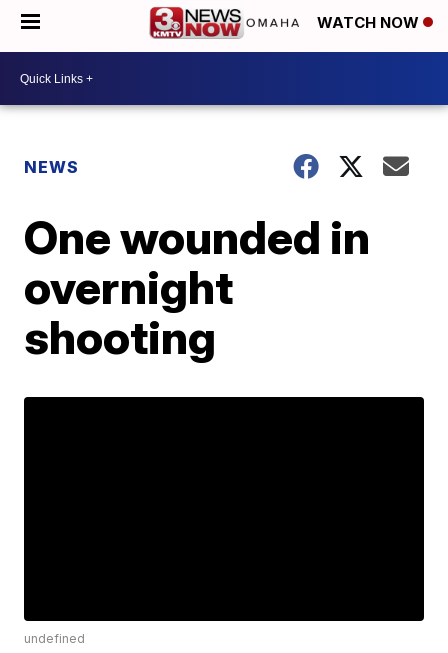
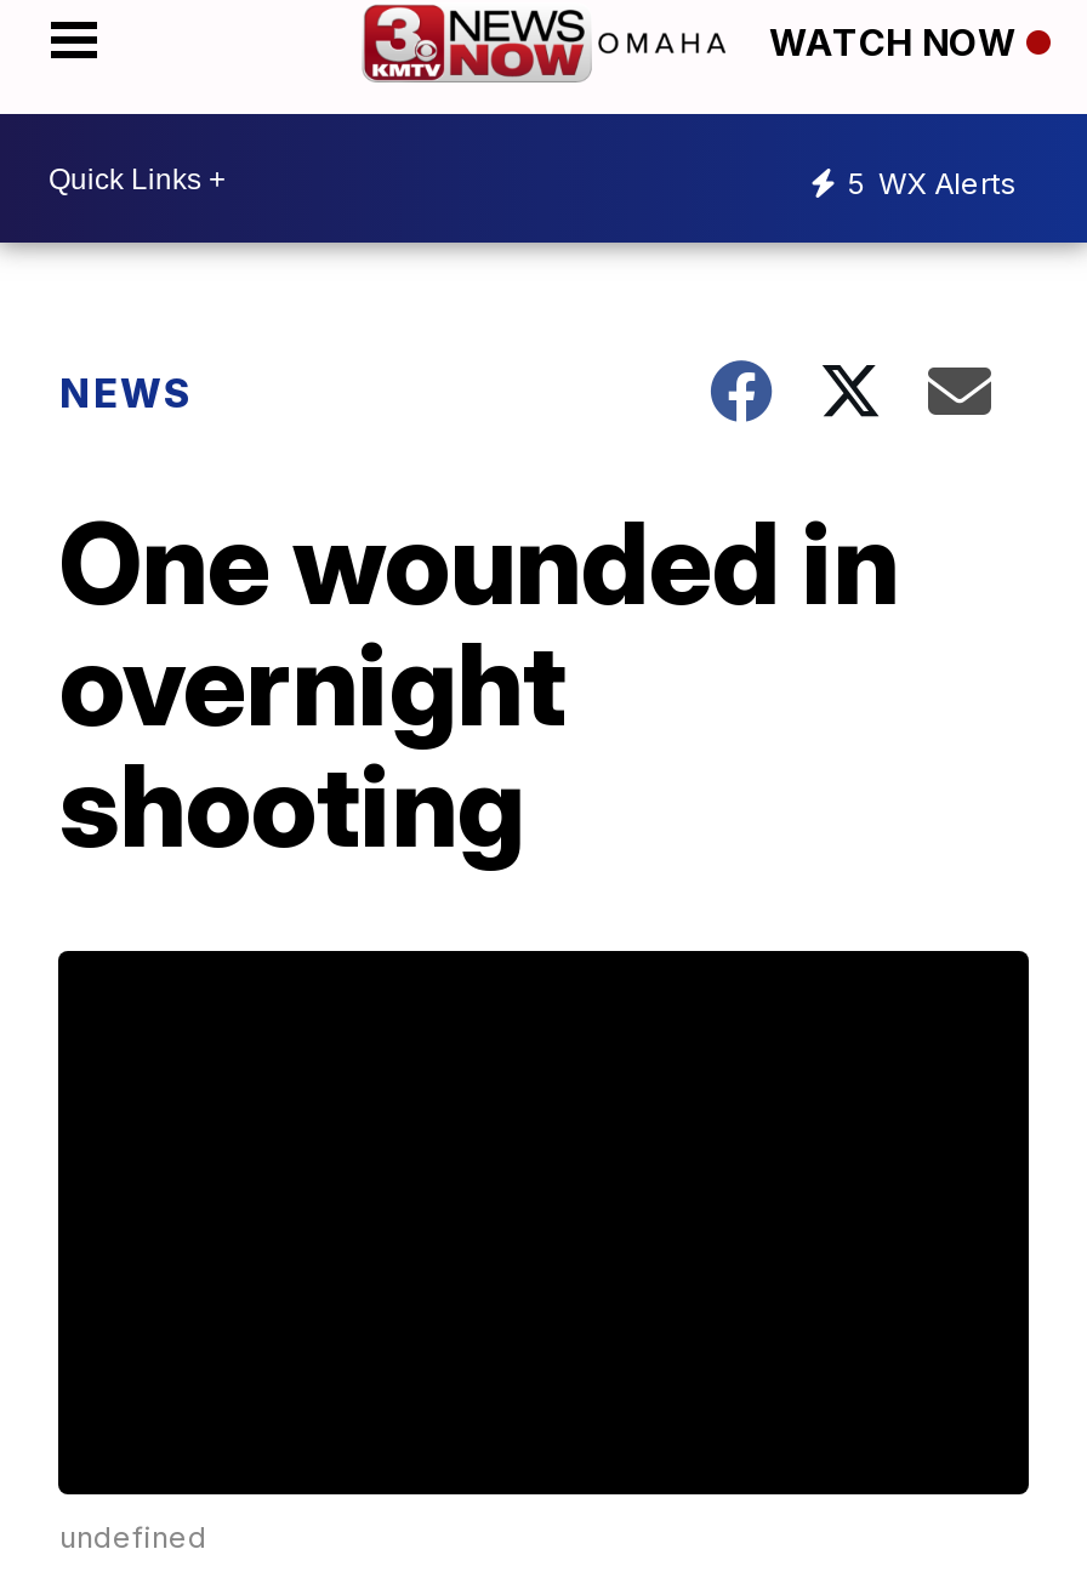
+ 5 WX Alerts
